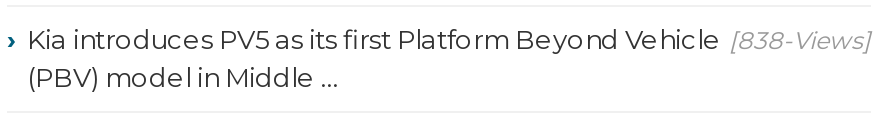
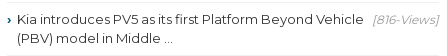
- Kia introduces PV5 as its first Platform Beyond Vehicle [838-Views]
+ Kia introduces PV5 as its first Platform Beyond Vehicle [816-Views]
